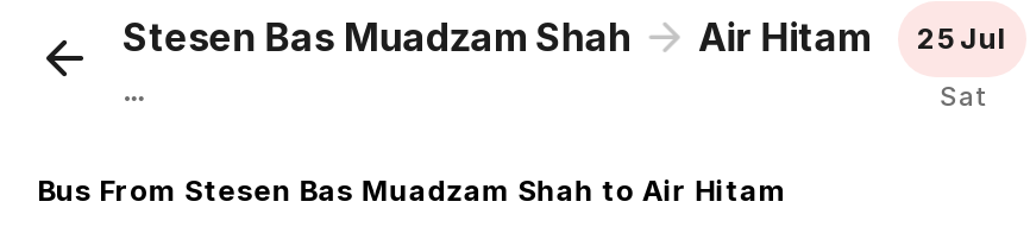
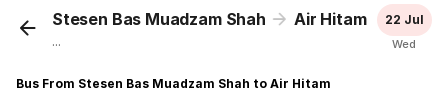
- Stesen Bas Muadzam Shah Air Hitam 25 Jul
+ Stesen Bas Muadzam Shah Air Hitam 22 Jul

- Sat
+ Wed
